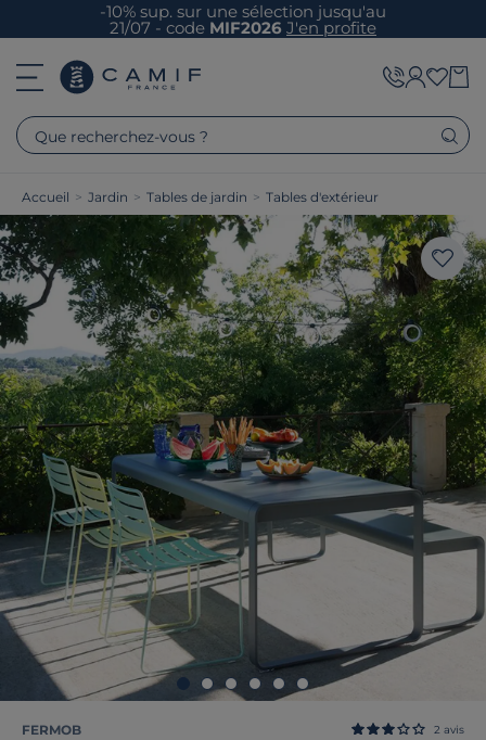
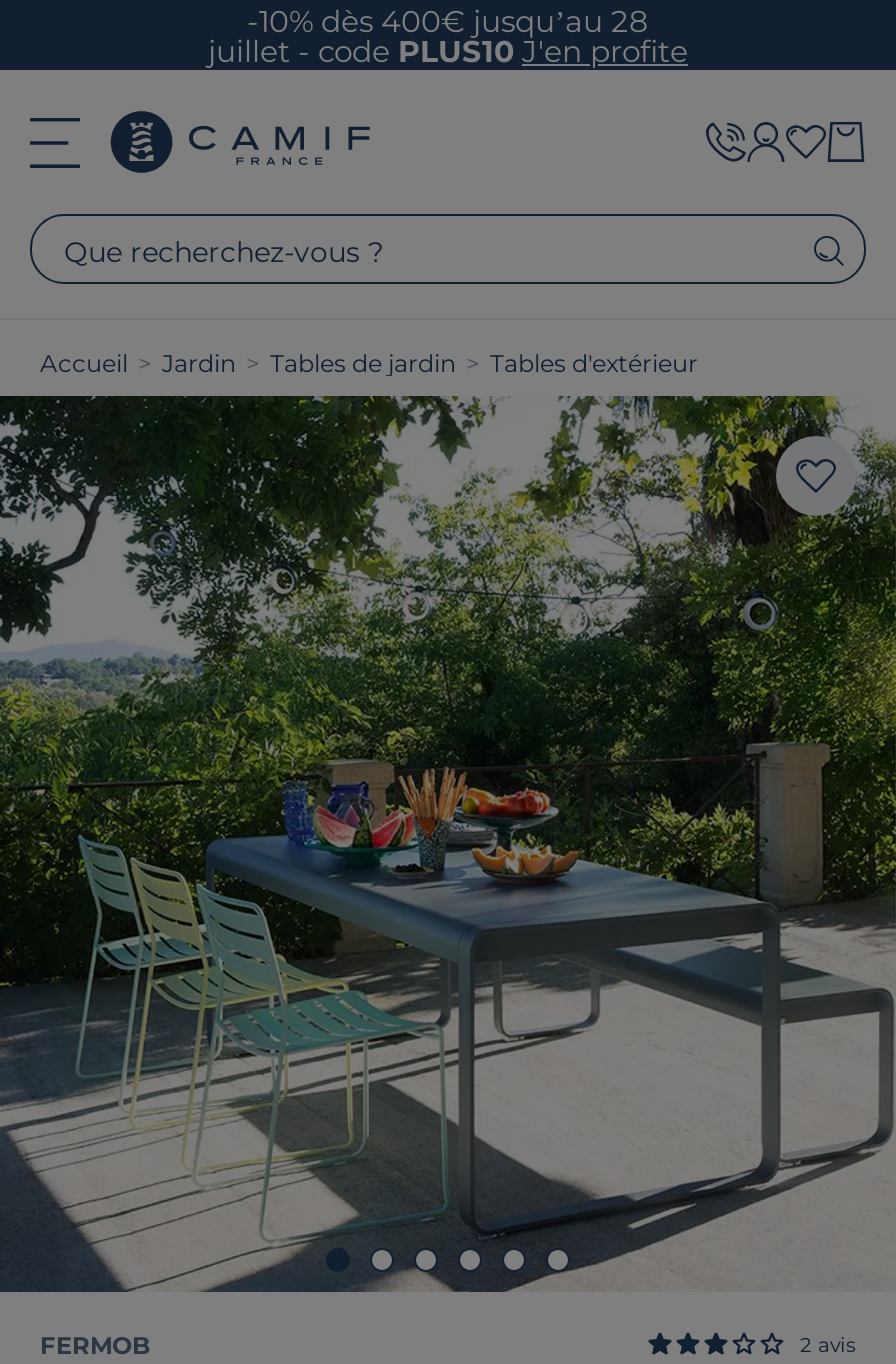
- -10% sup. sur une sélection jusqu'au
- 21/07 - codeMIF2026 J'en profite
+ -10% dès 400€ jusqu’au 28
+ juillet - codePLUS10 J'en profite
